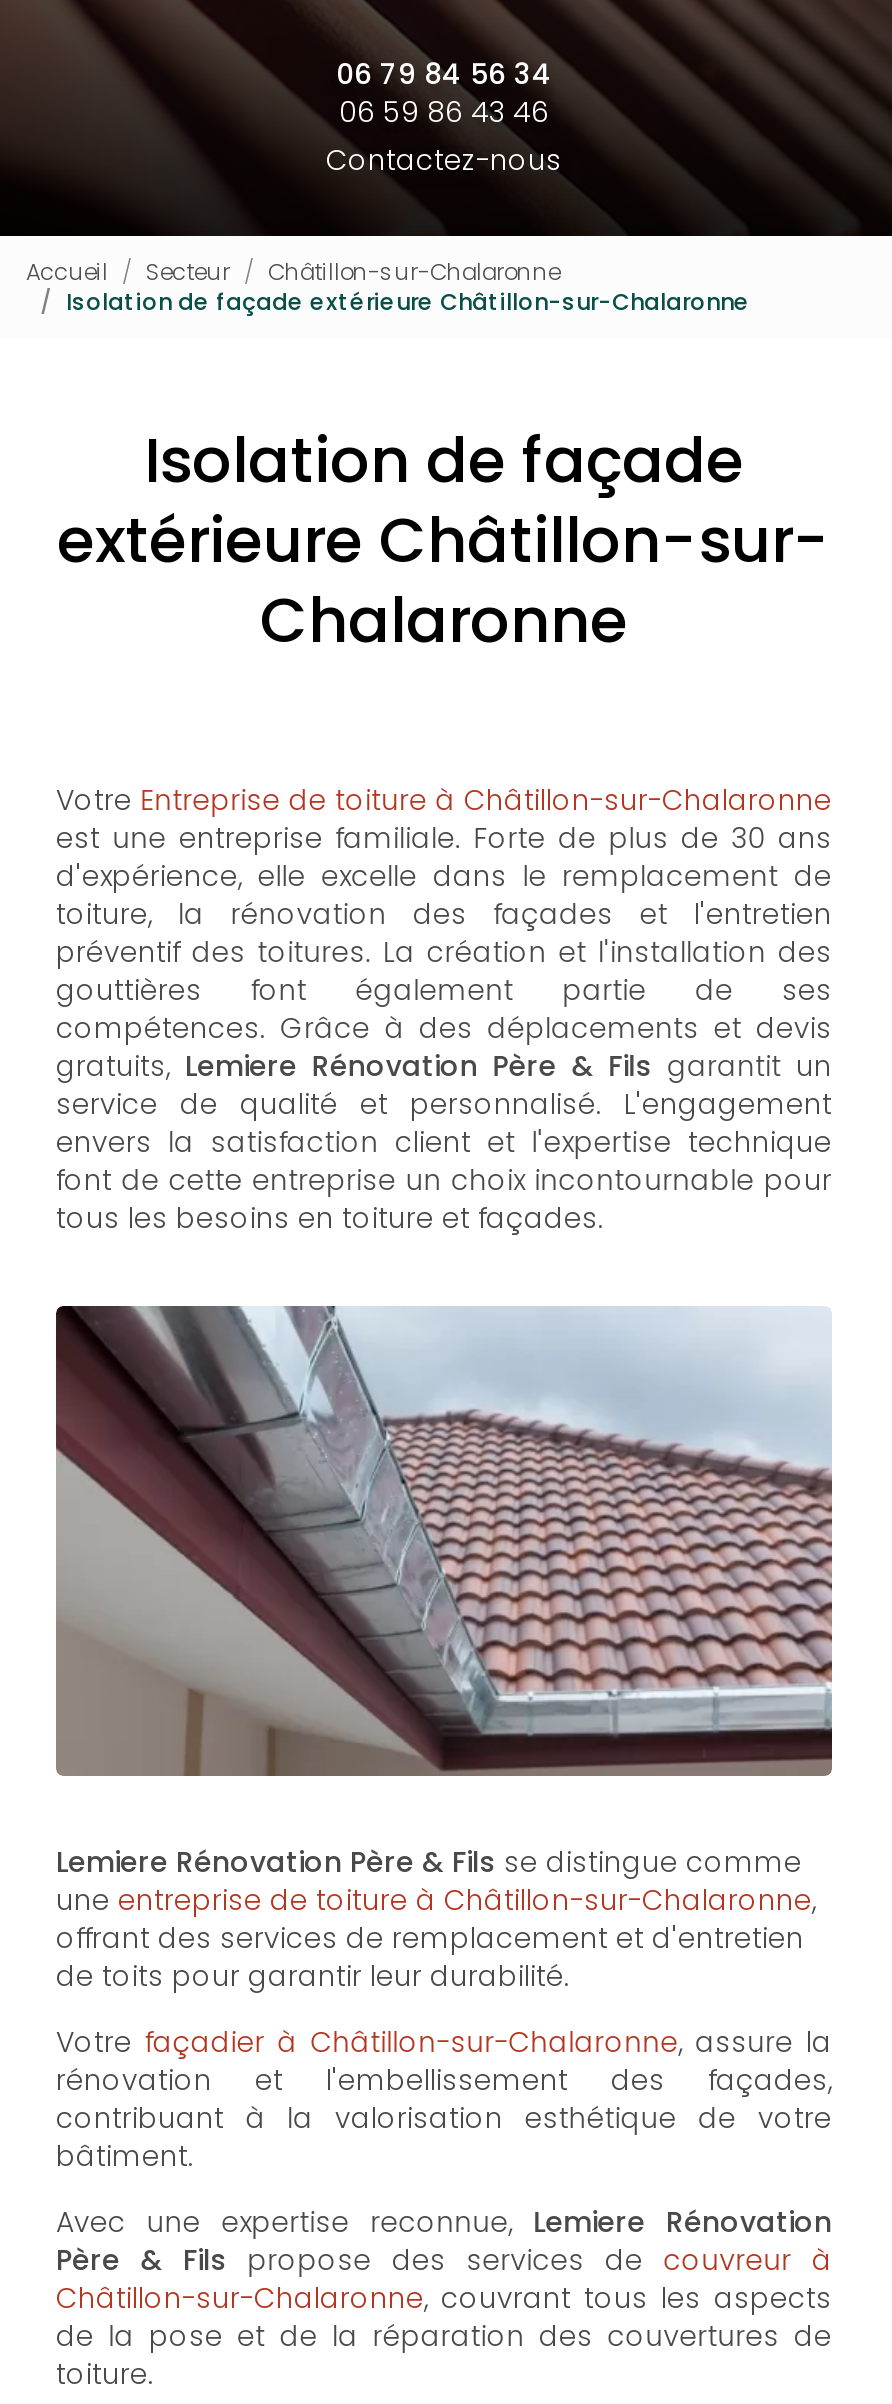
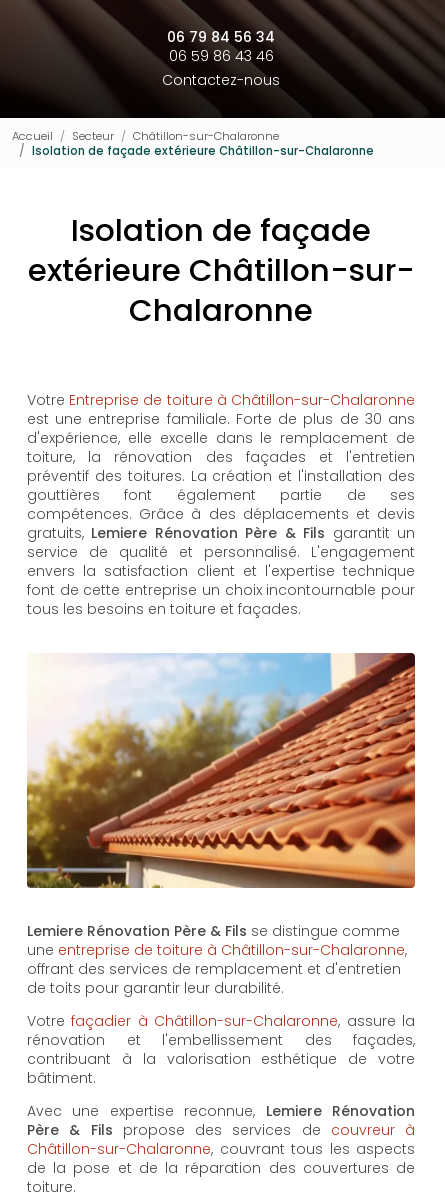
- [image]
+ [image]
